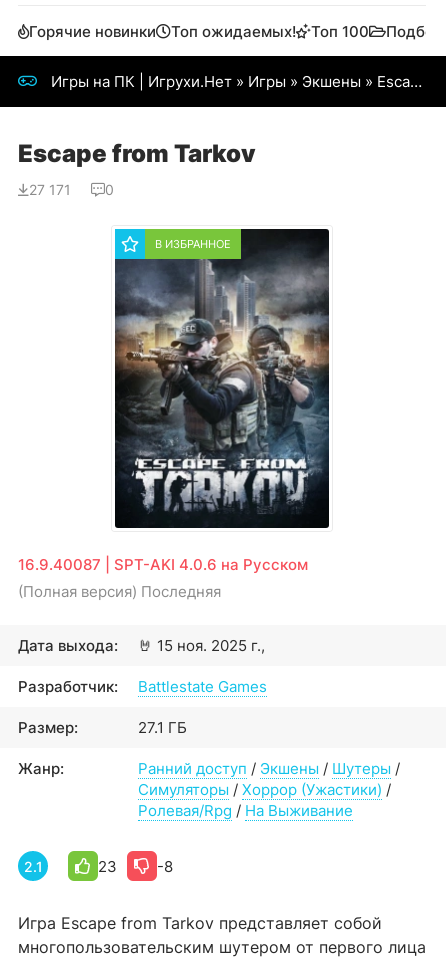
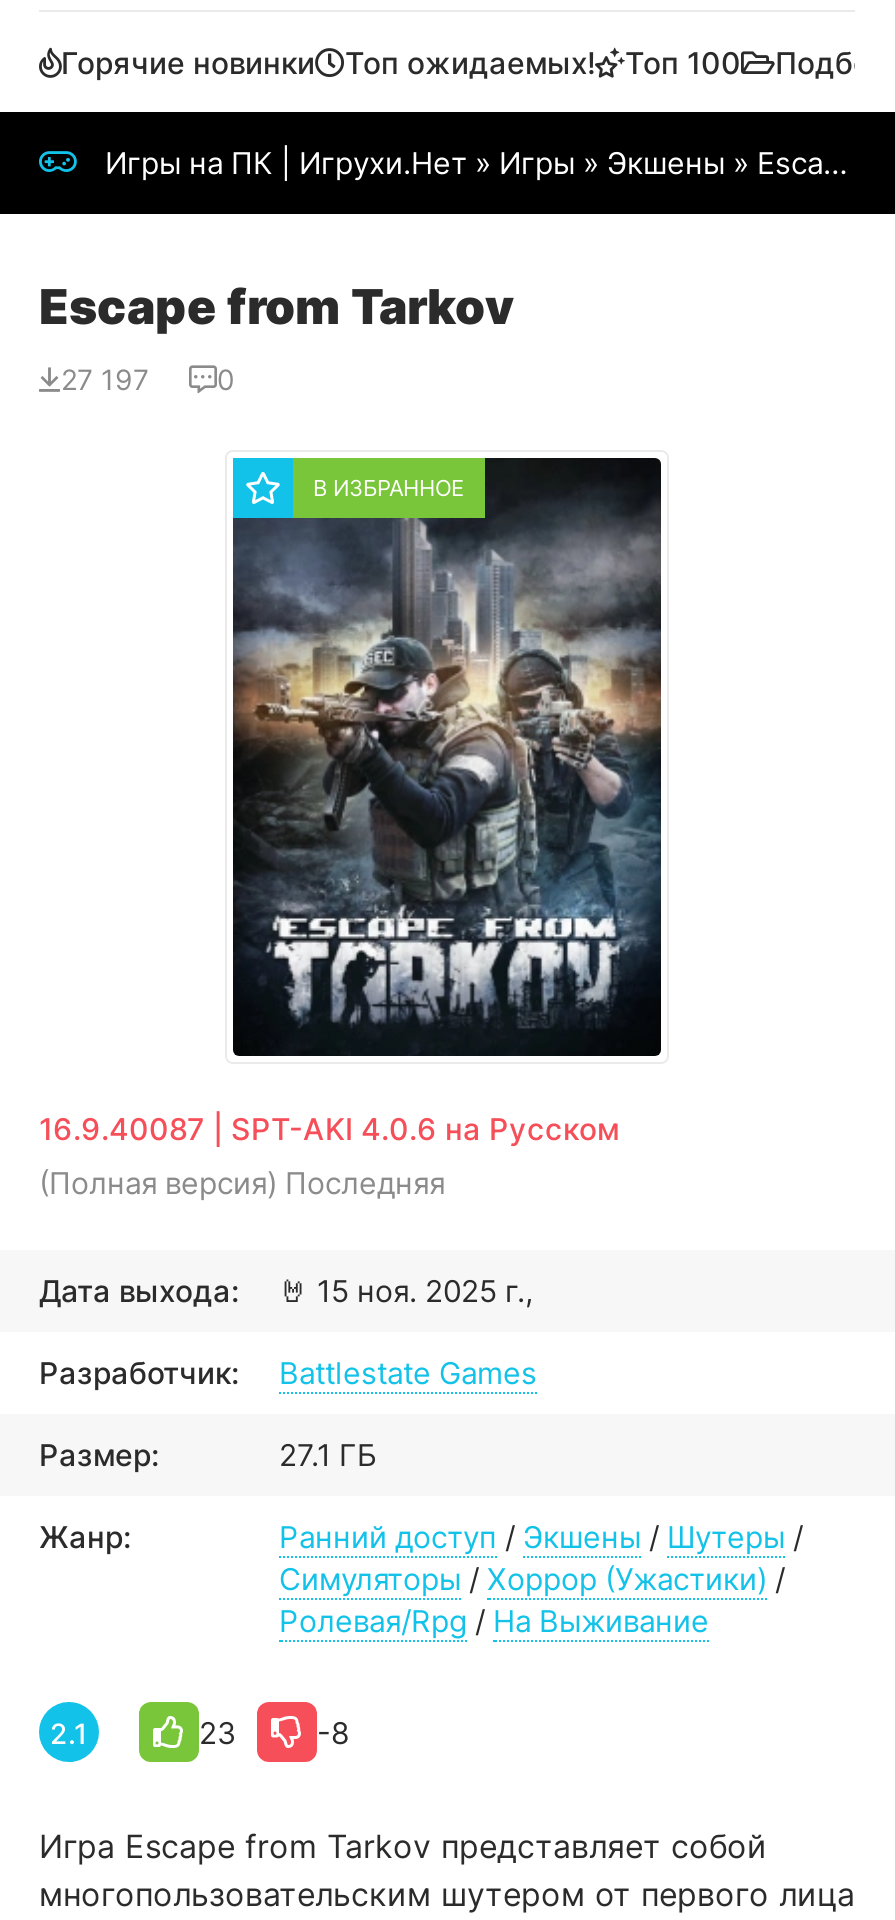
- 27 171
+ 27 197
